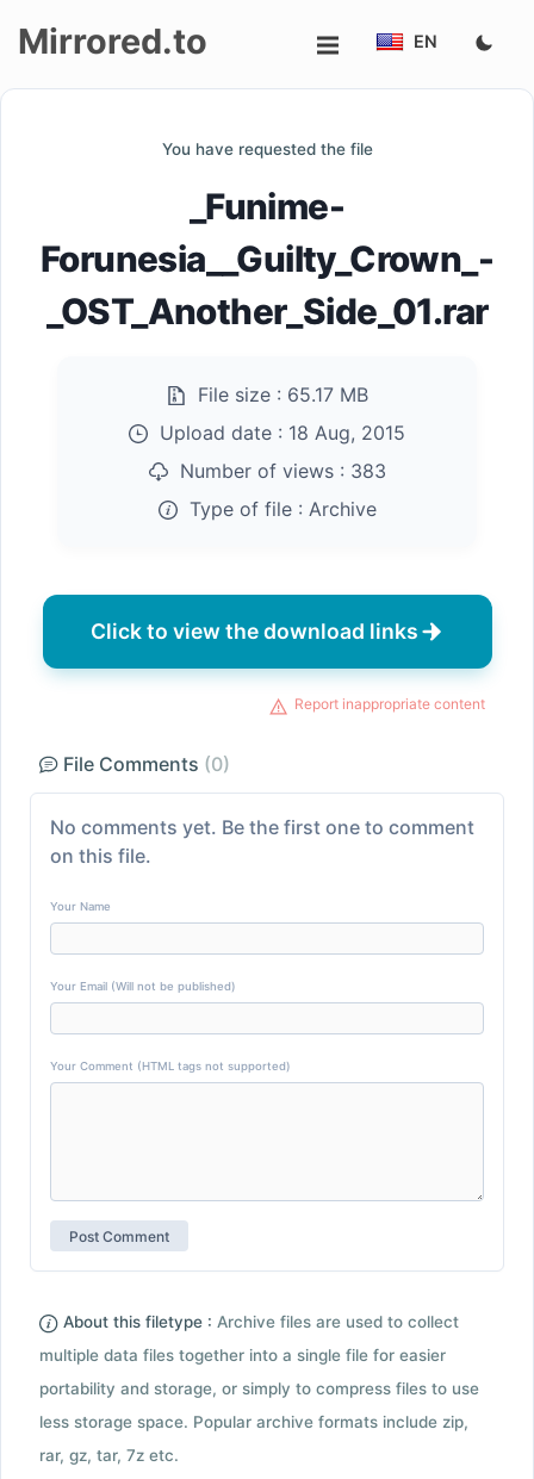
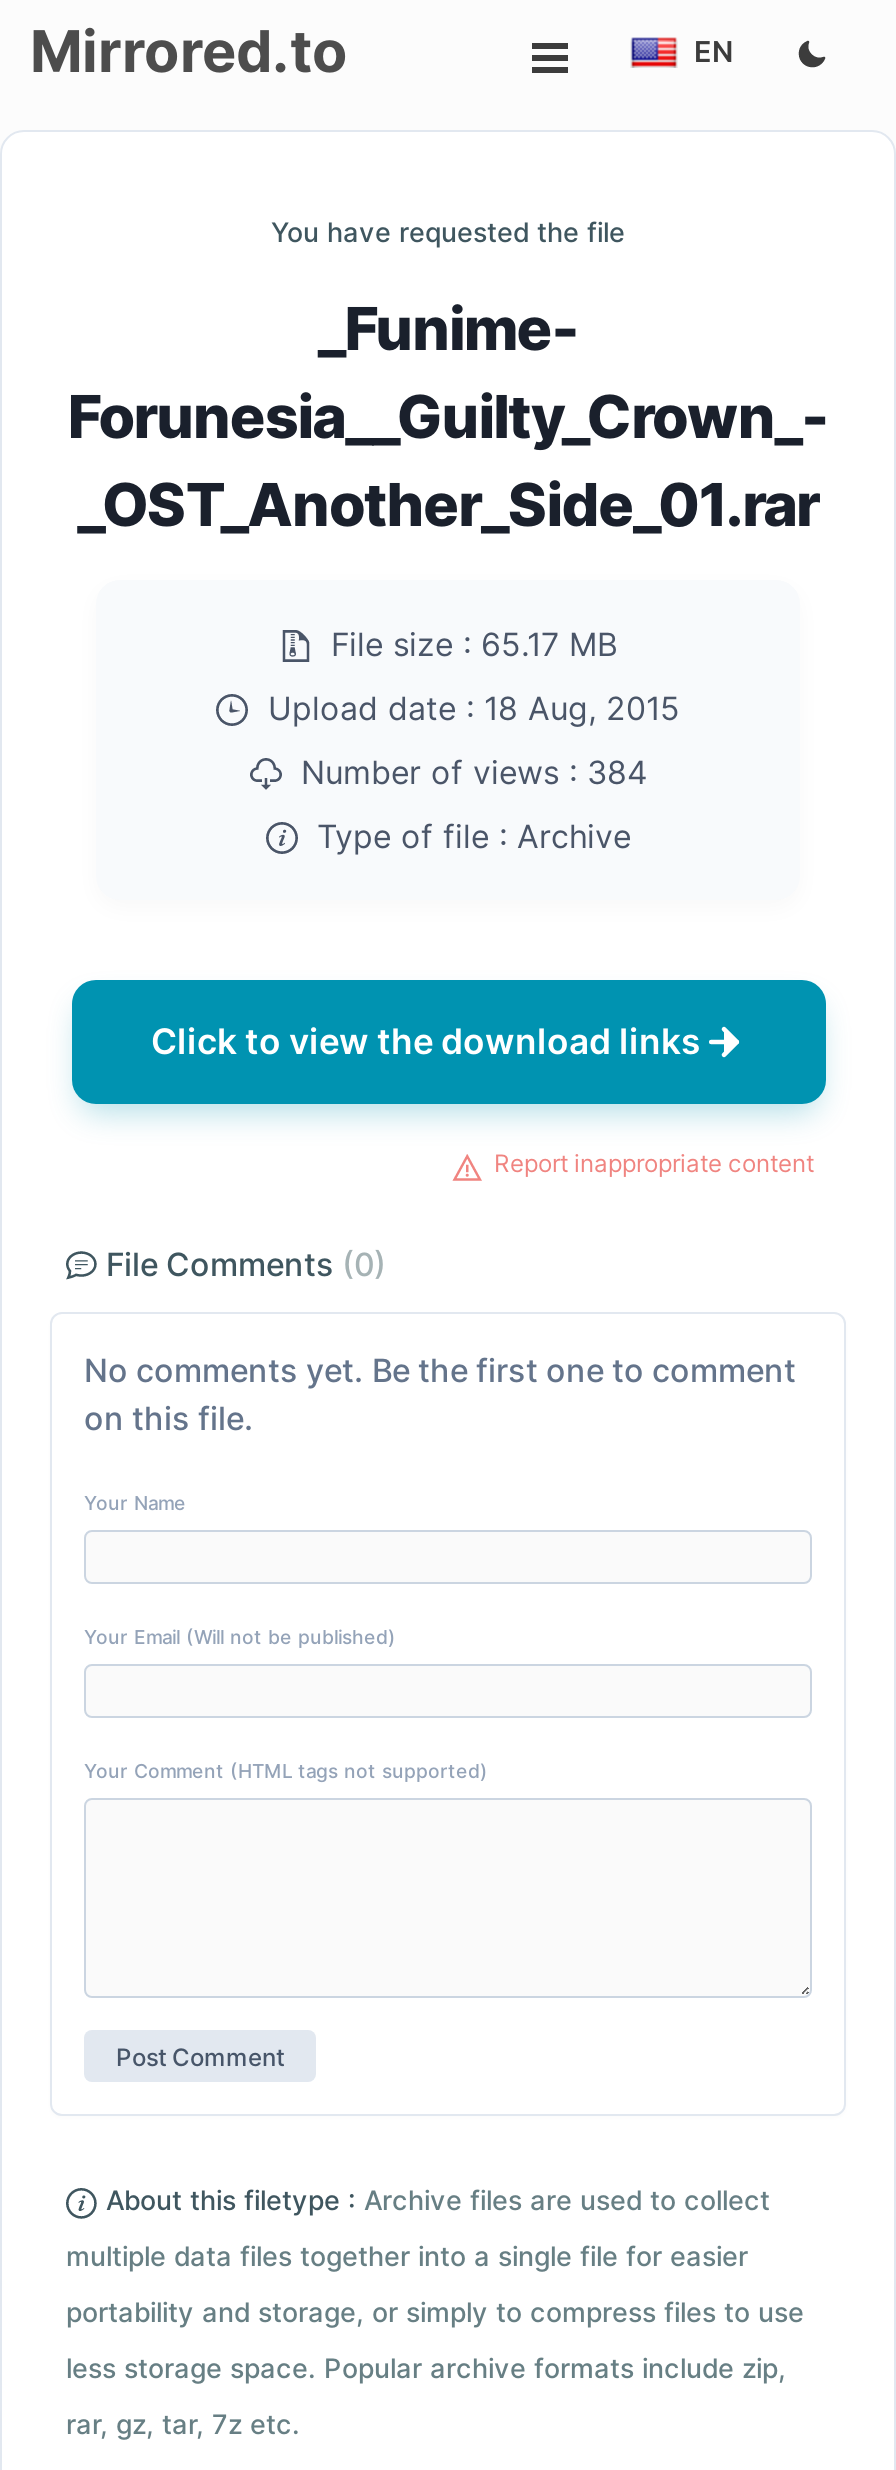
- Number of views : 383
+ Number of views : 384
